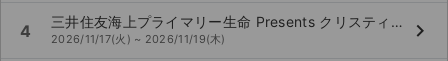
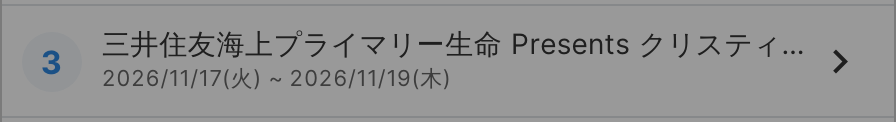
- 4 2026/11/17(火) ~ 2026/11/19(木)
+ 3 2026/11/17(火) ~ 2026/11/19(木)
